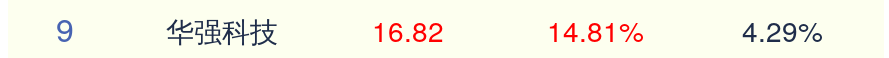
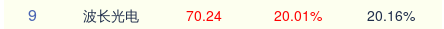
- 华强科技
- 16.82
- 14.81%
- 4.29%
+ 波长光电
+ 70.24
+ 20.01%
+ 20.16%
